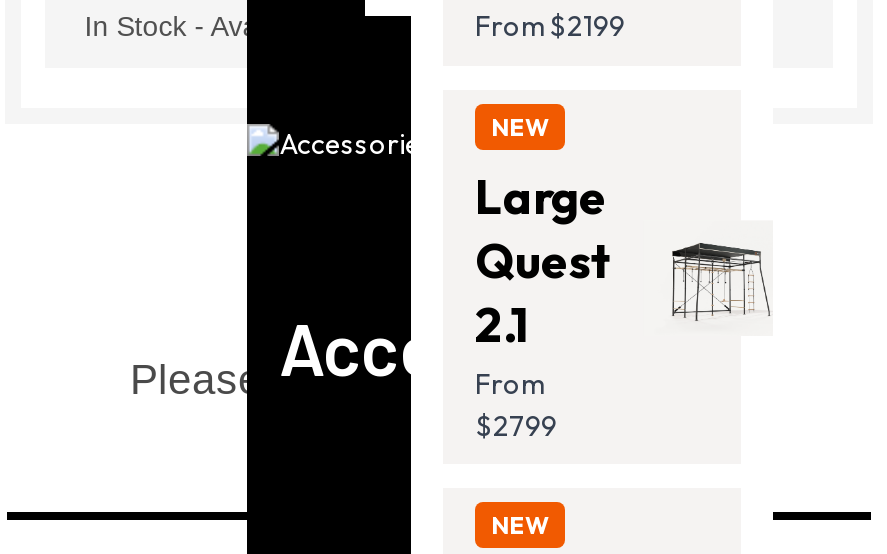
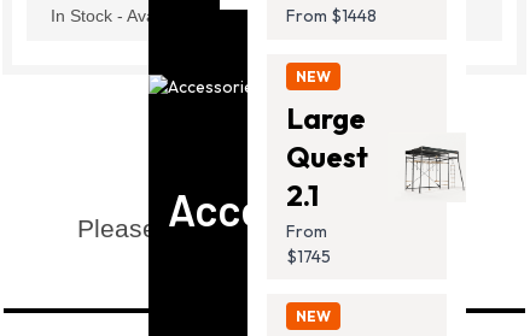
- From $2199
+ From $1448

- $2799
+ $1745
